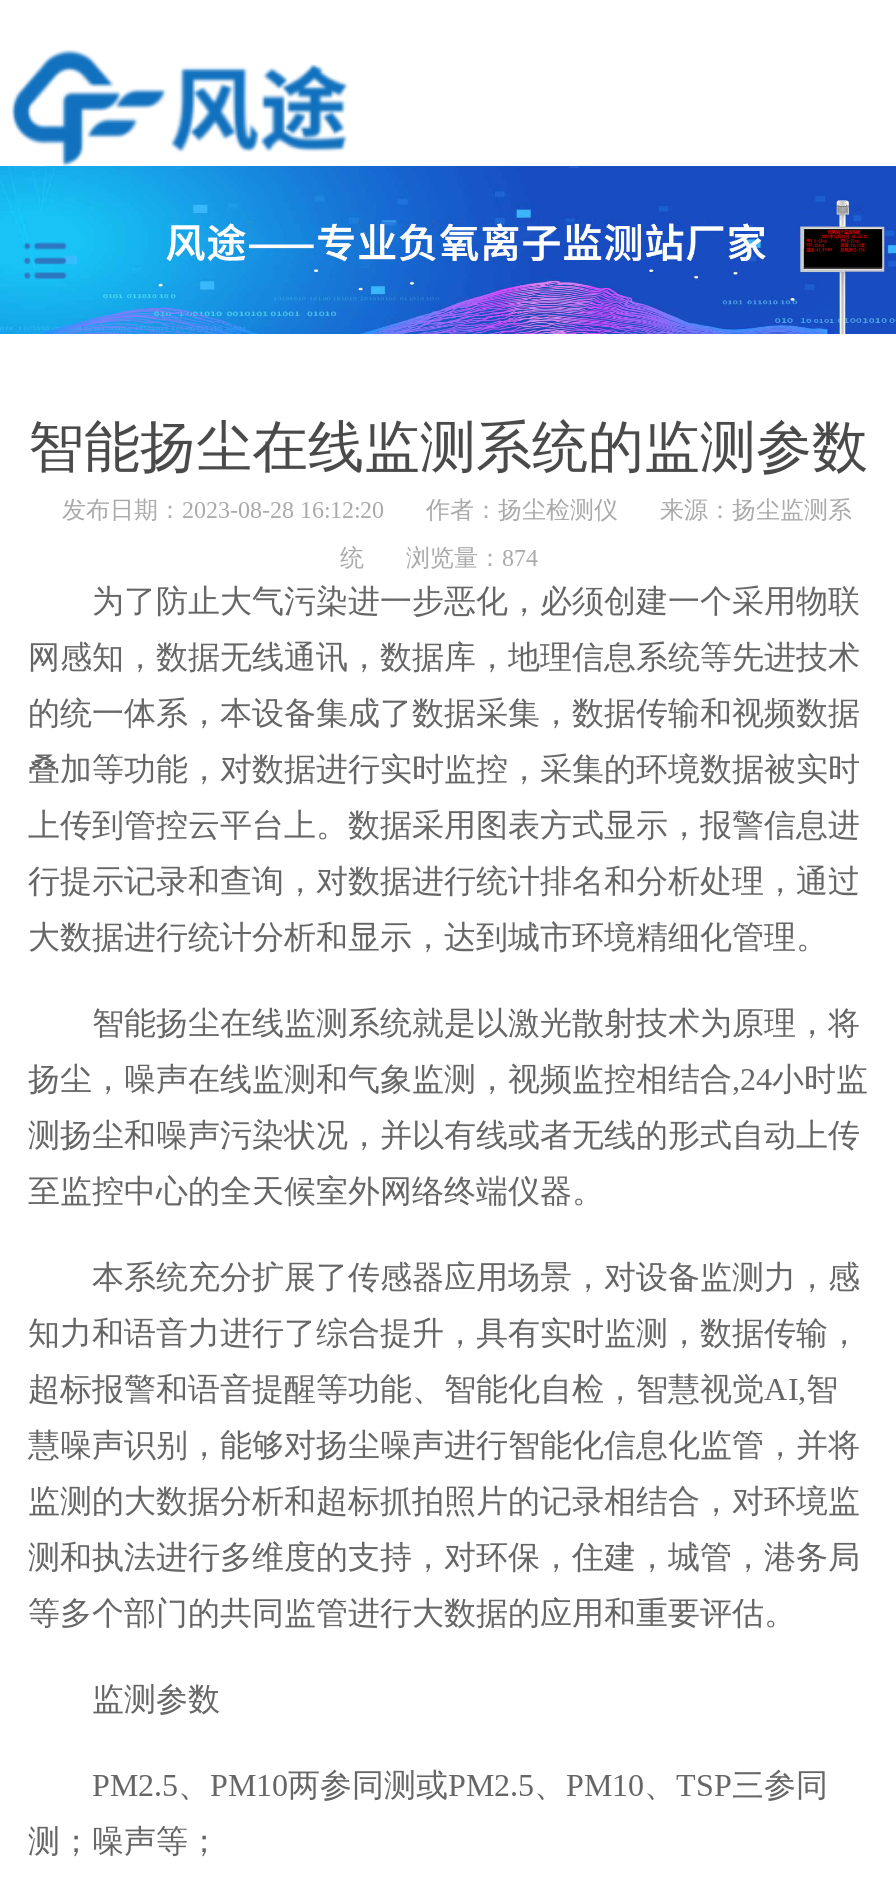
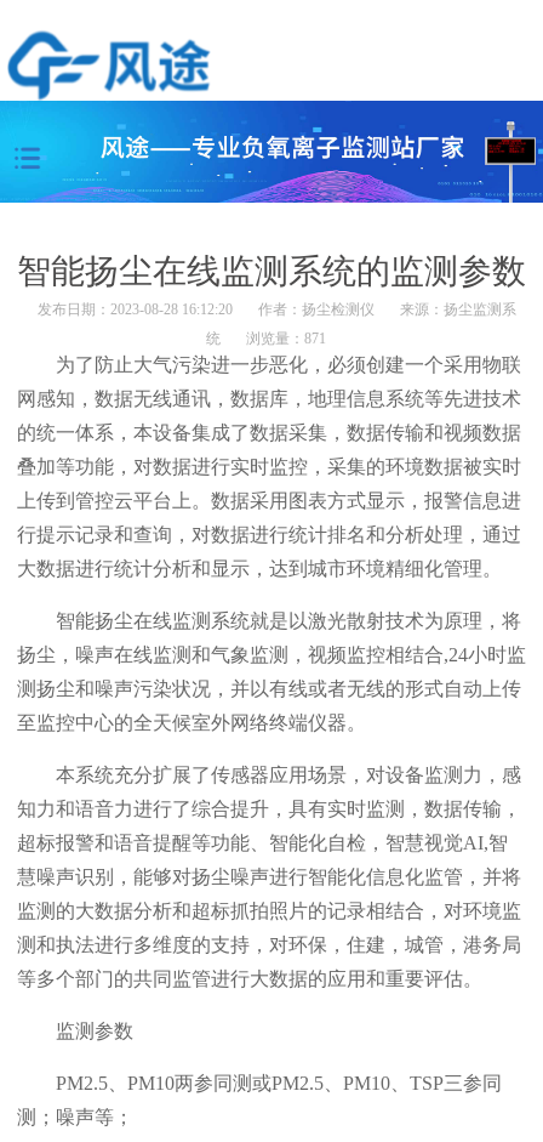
- 统 浏览量：874
+ 统 浏览量：871
